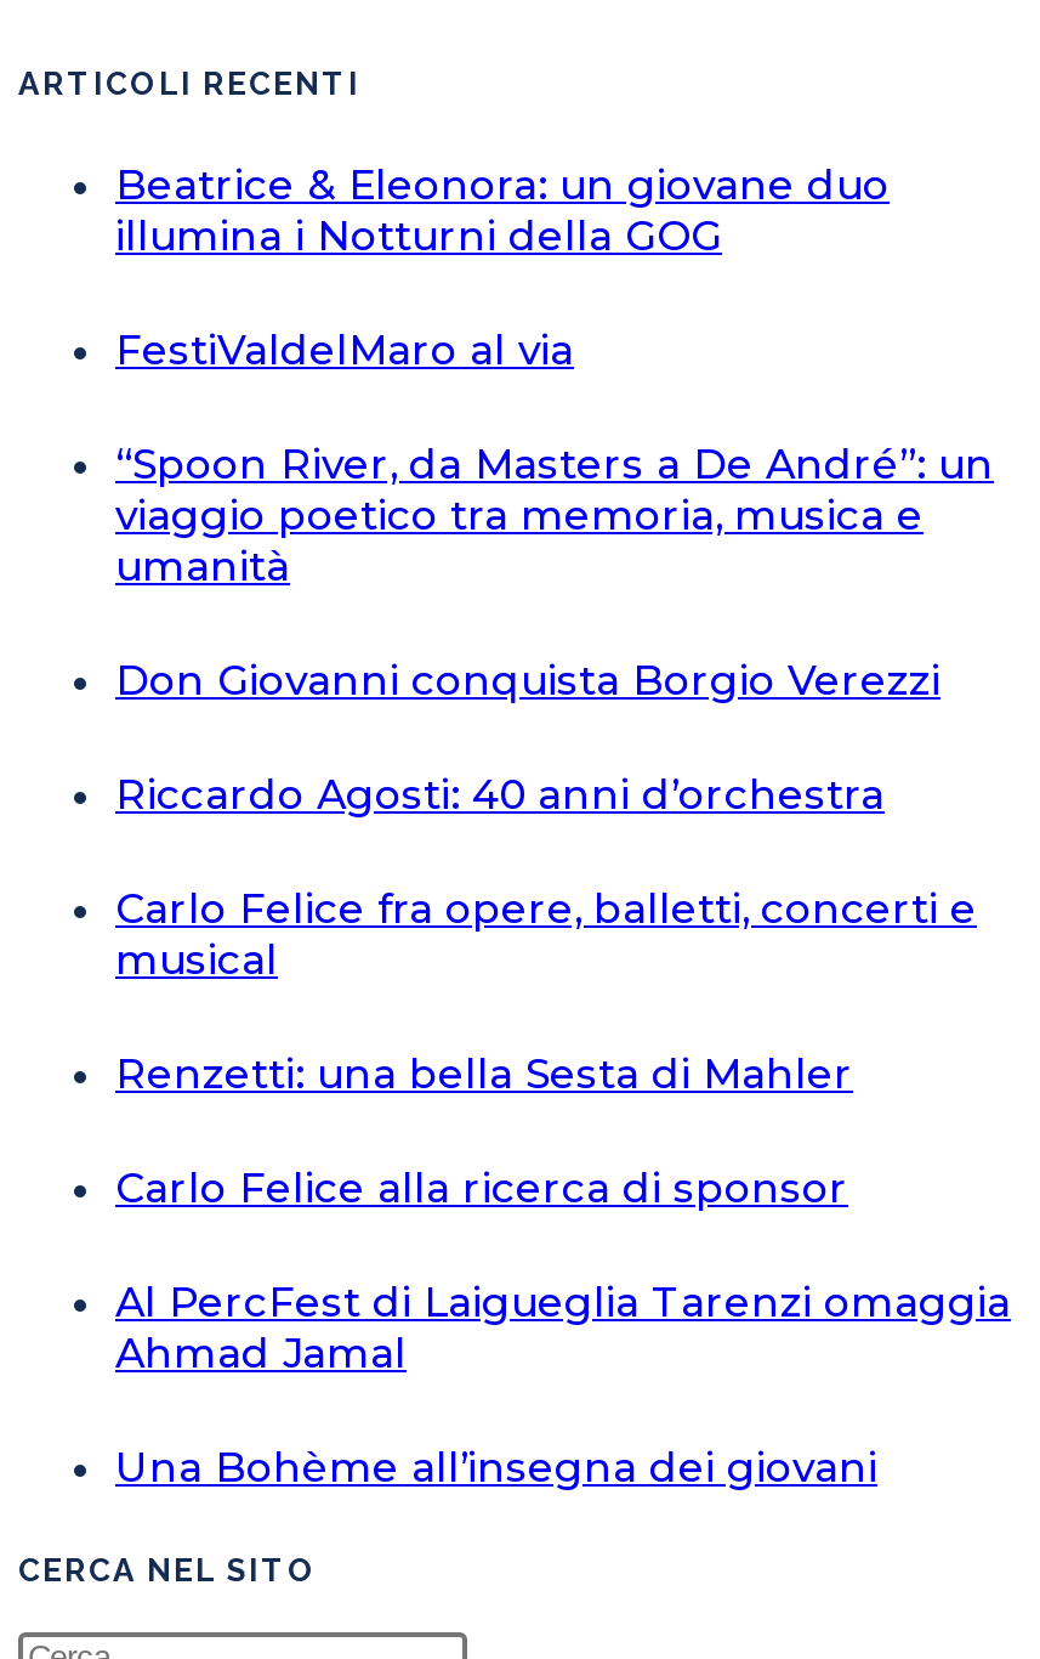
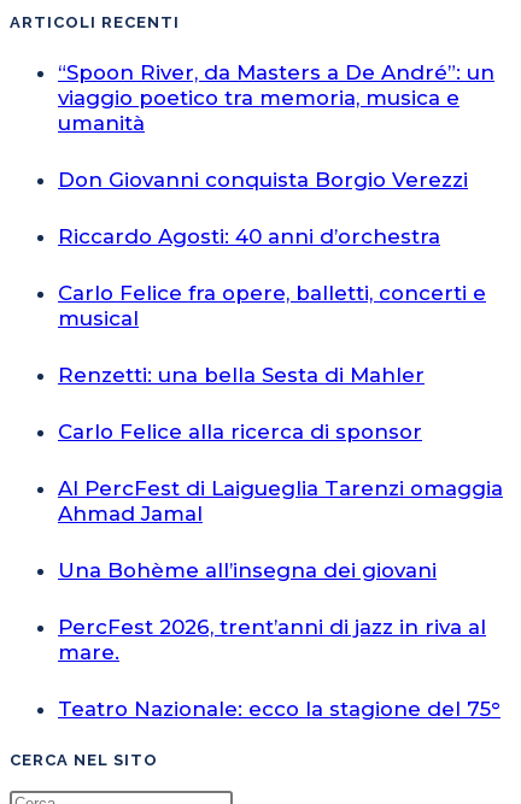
- Beatrice & Eleonora: un giovane duo
- illumina i Notturni della GOG
- FestiValdelMaro al via

moved up: “Spoon River, da Masters a De André”: un | viaggio poetico tra memoria, musica e | umanità | ... | Ahmad Jamal | Una Bohème all’insegna dei giovani

+ PercFest 2026, trent’anni di jazz in riva al
+ mare.
+ Teatro Nazionale: ecco la stagione del 75°
